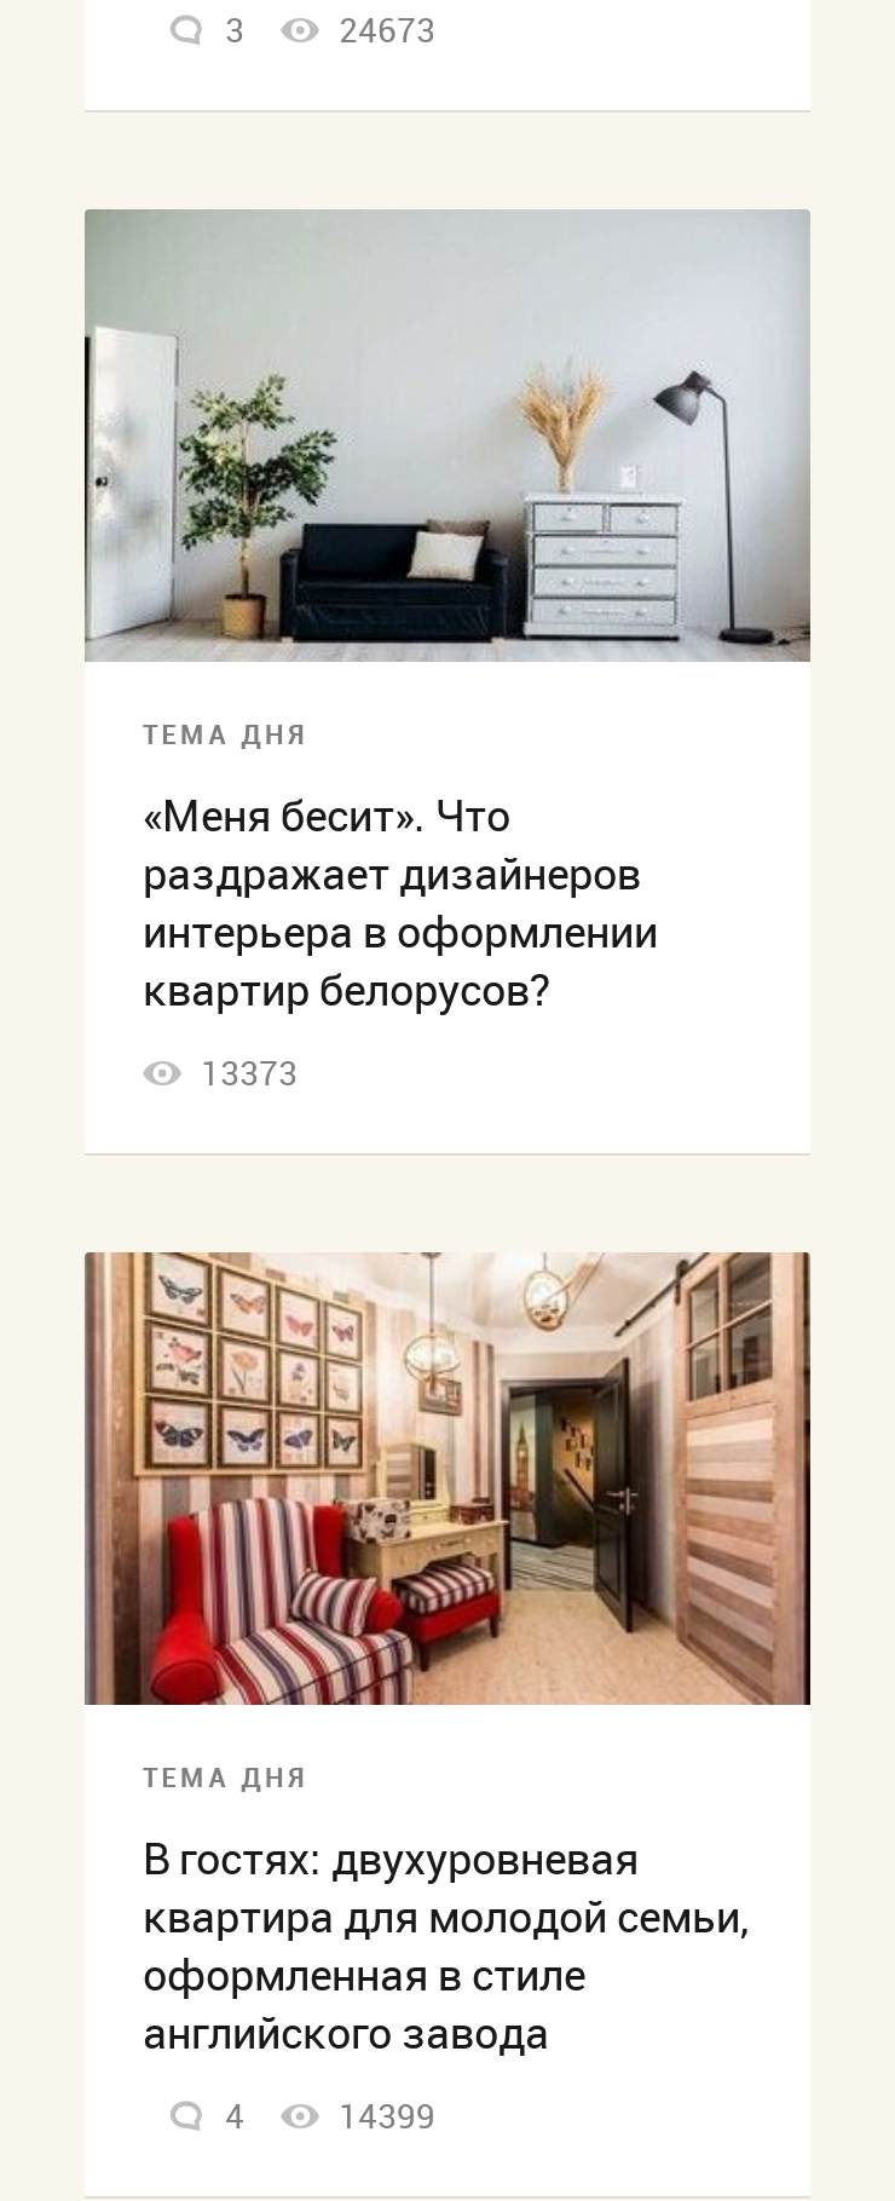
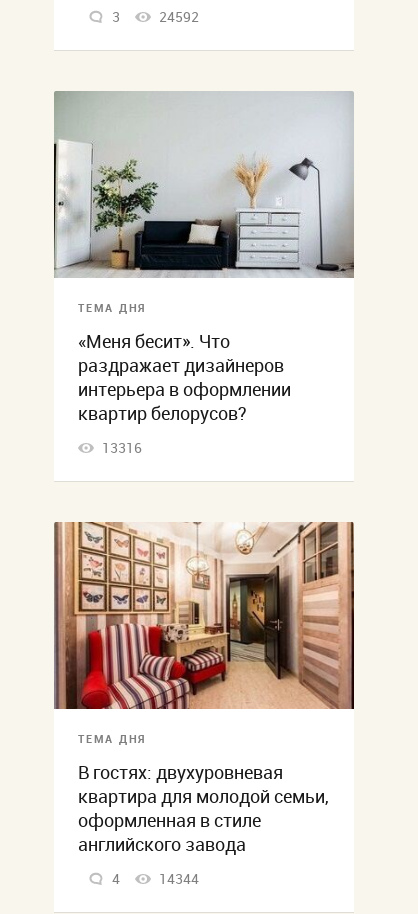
- 24673
+ 24592

- 13373
+ 13316

- 14399
+ 14344
